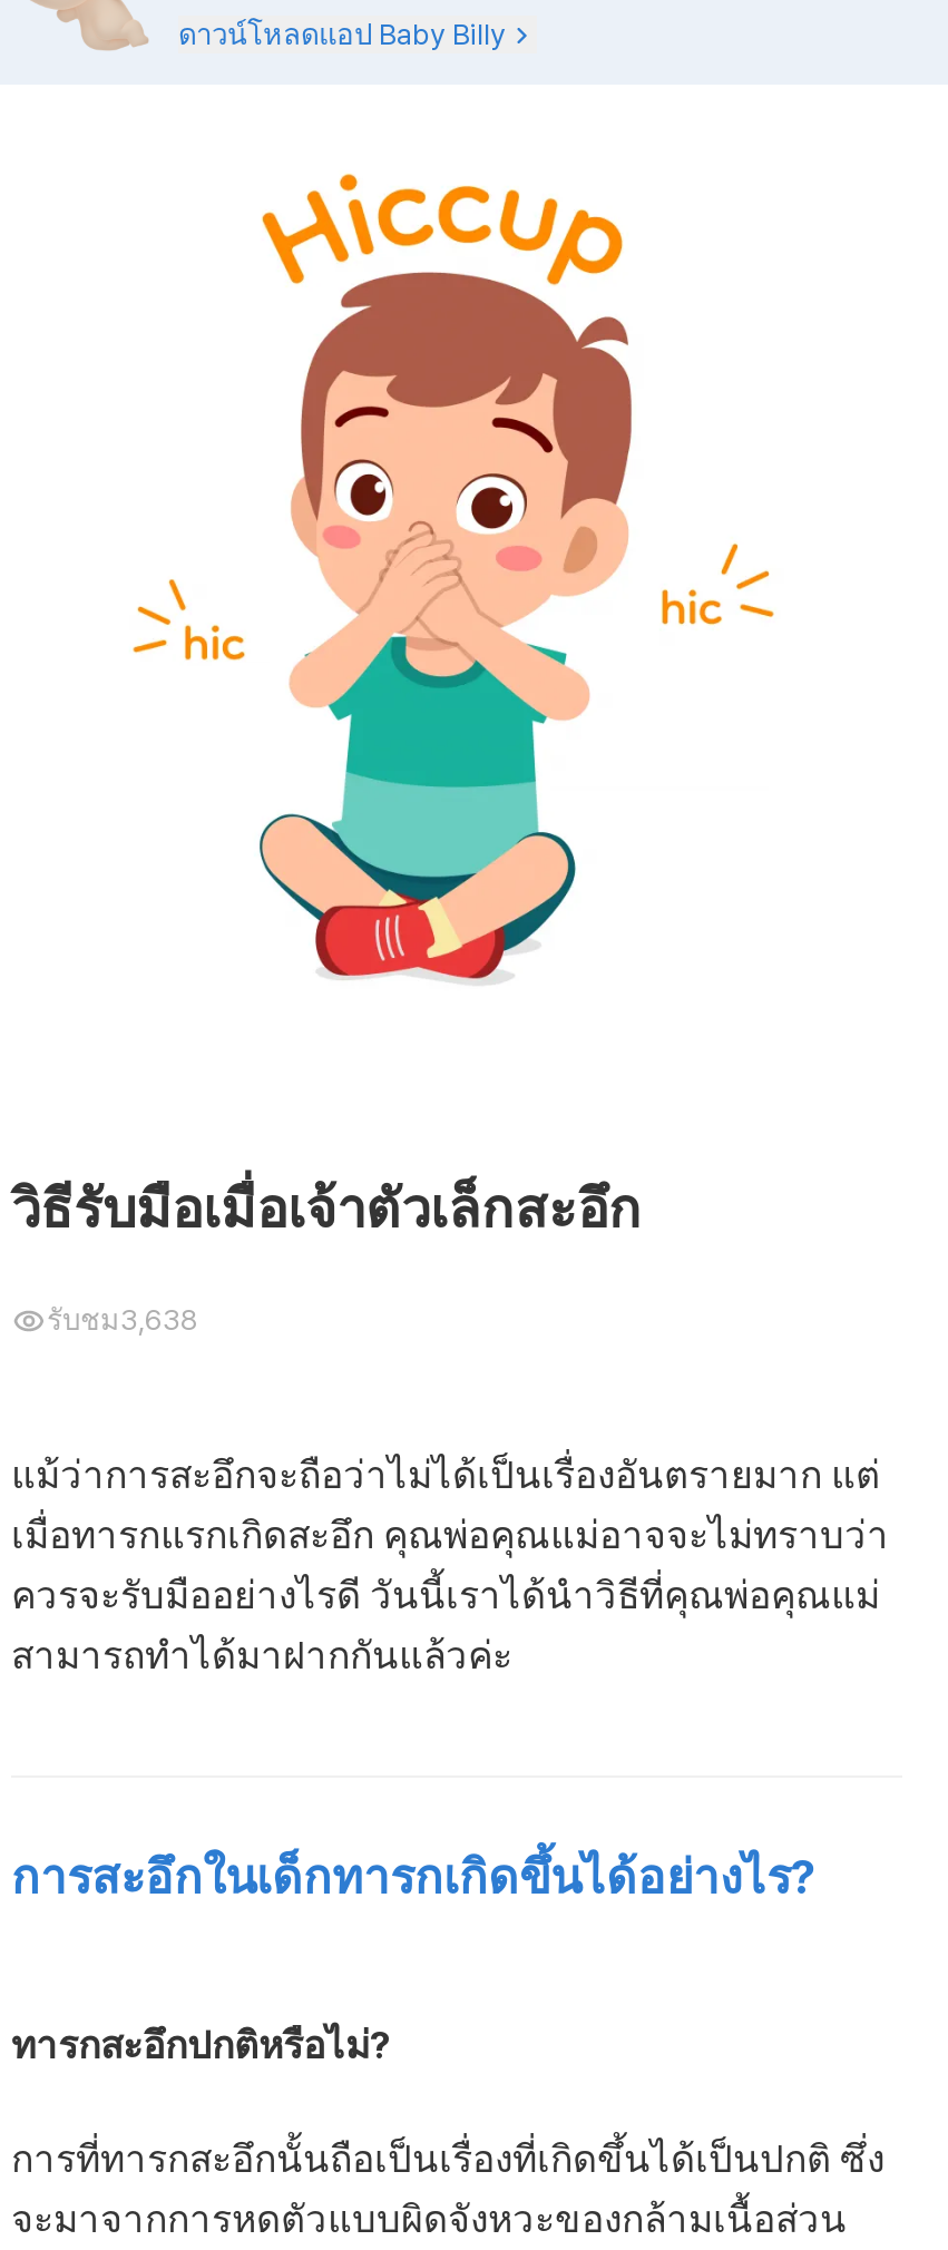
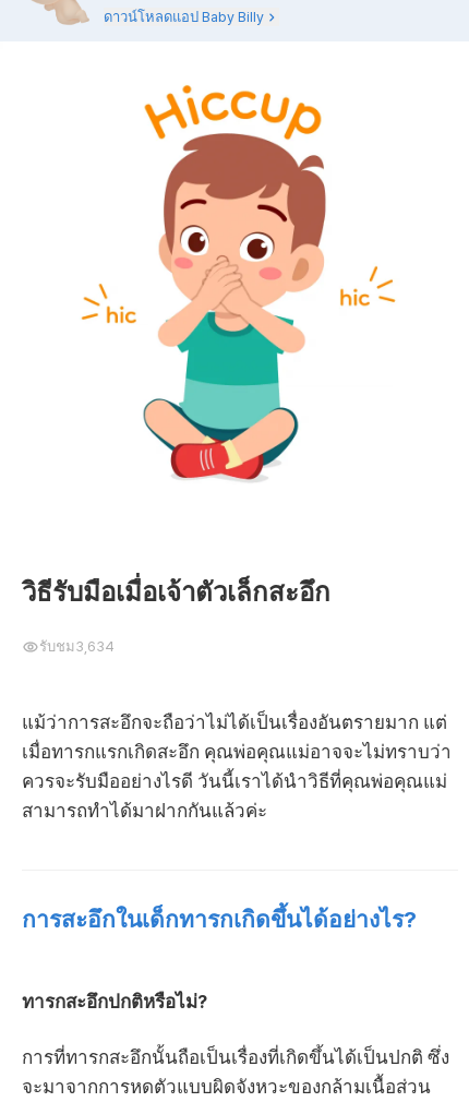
- รับชม3,638
+ รับชม3,634
